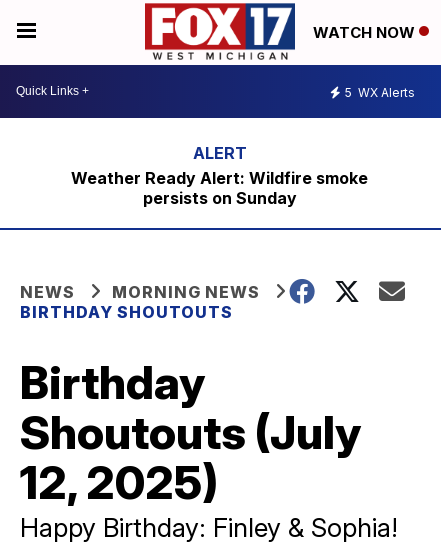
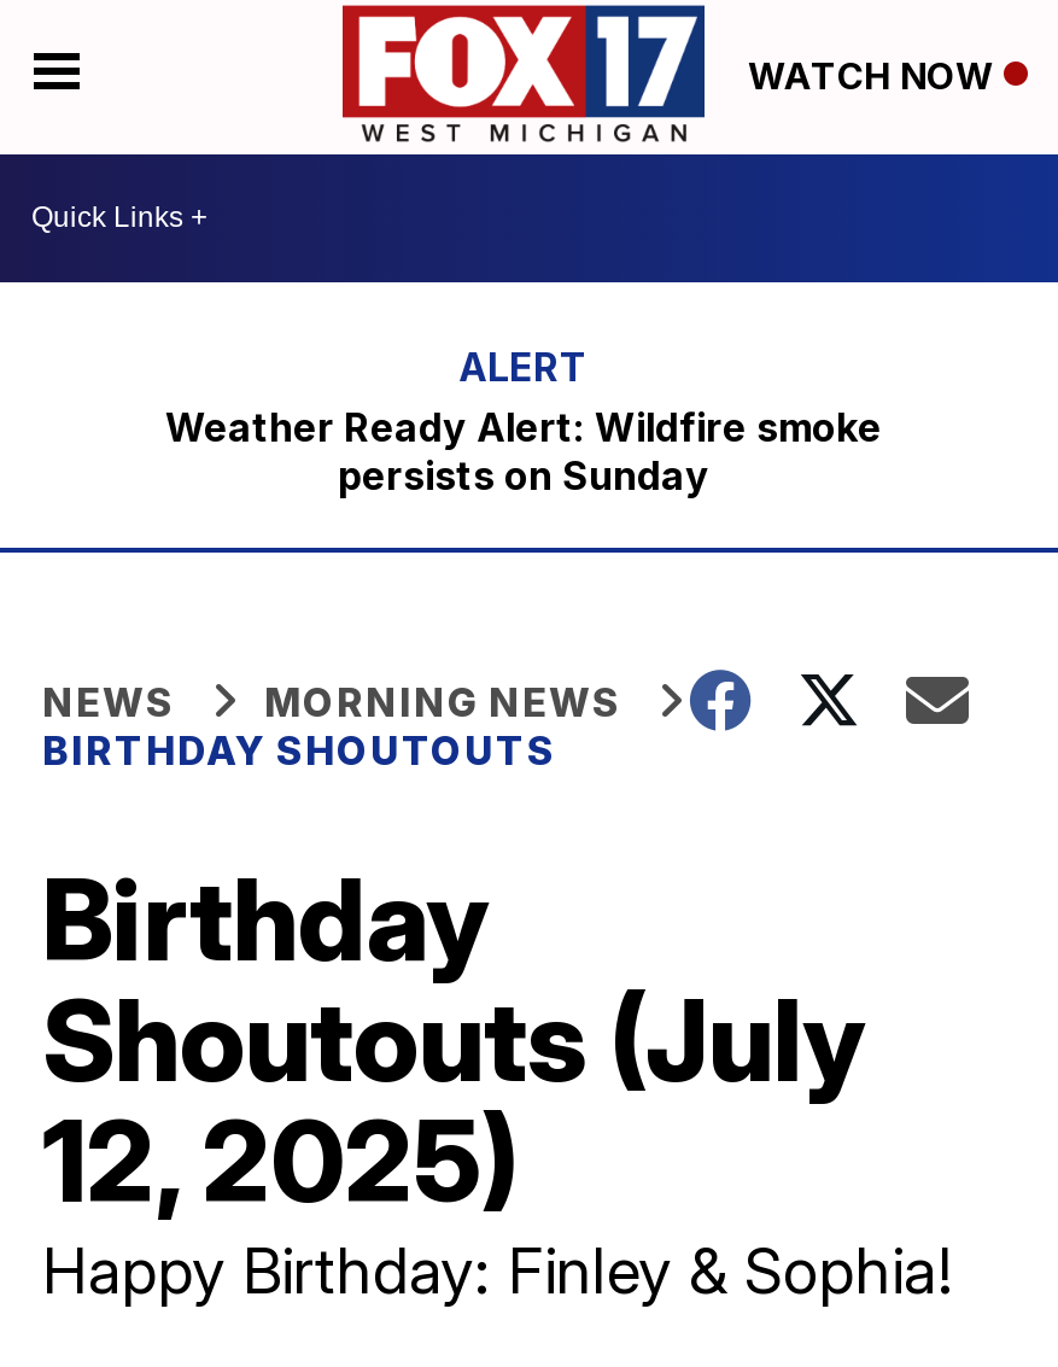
- 5 WX Alerts
